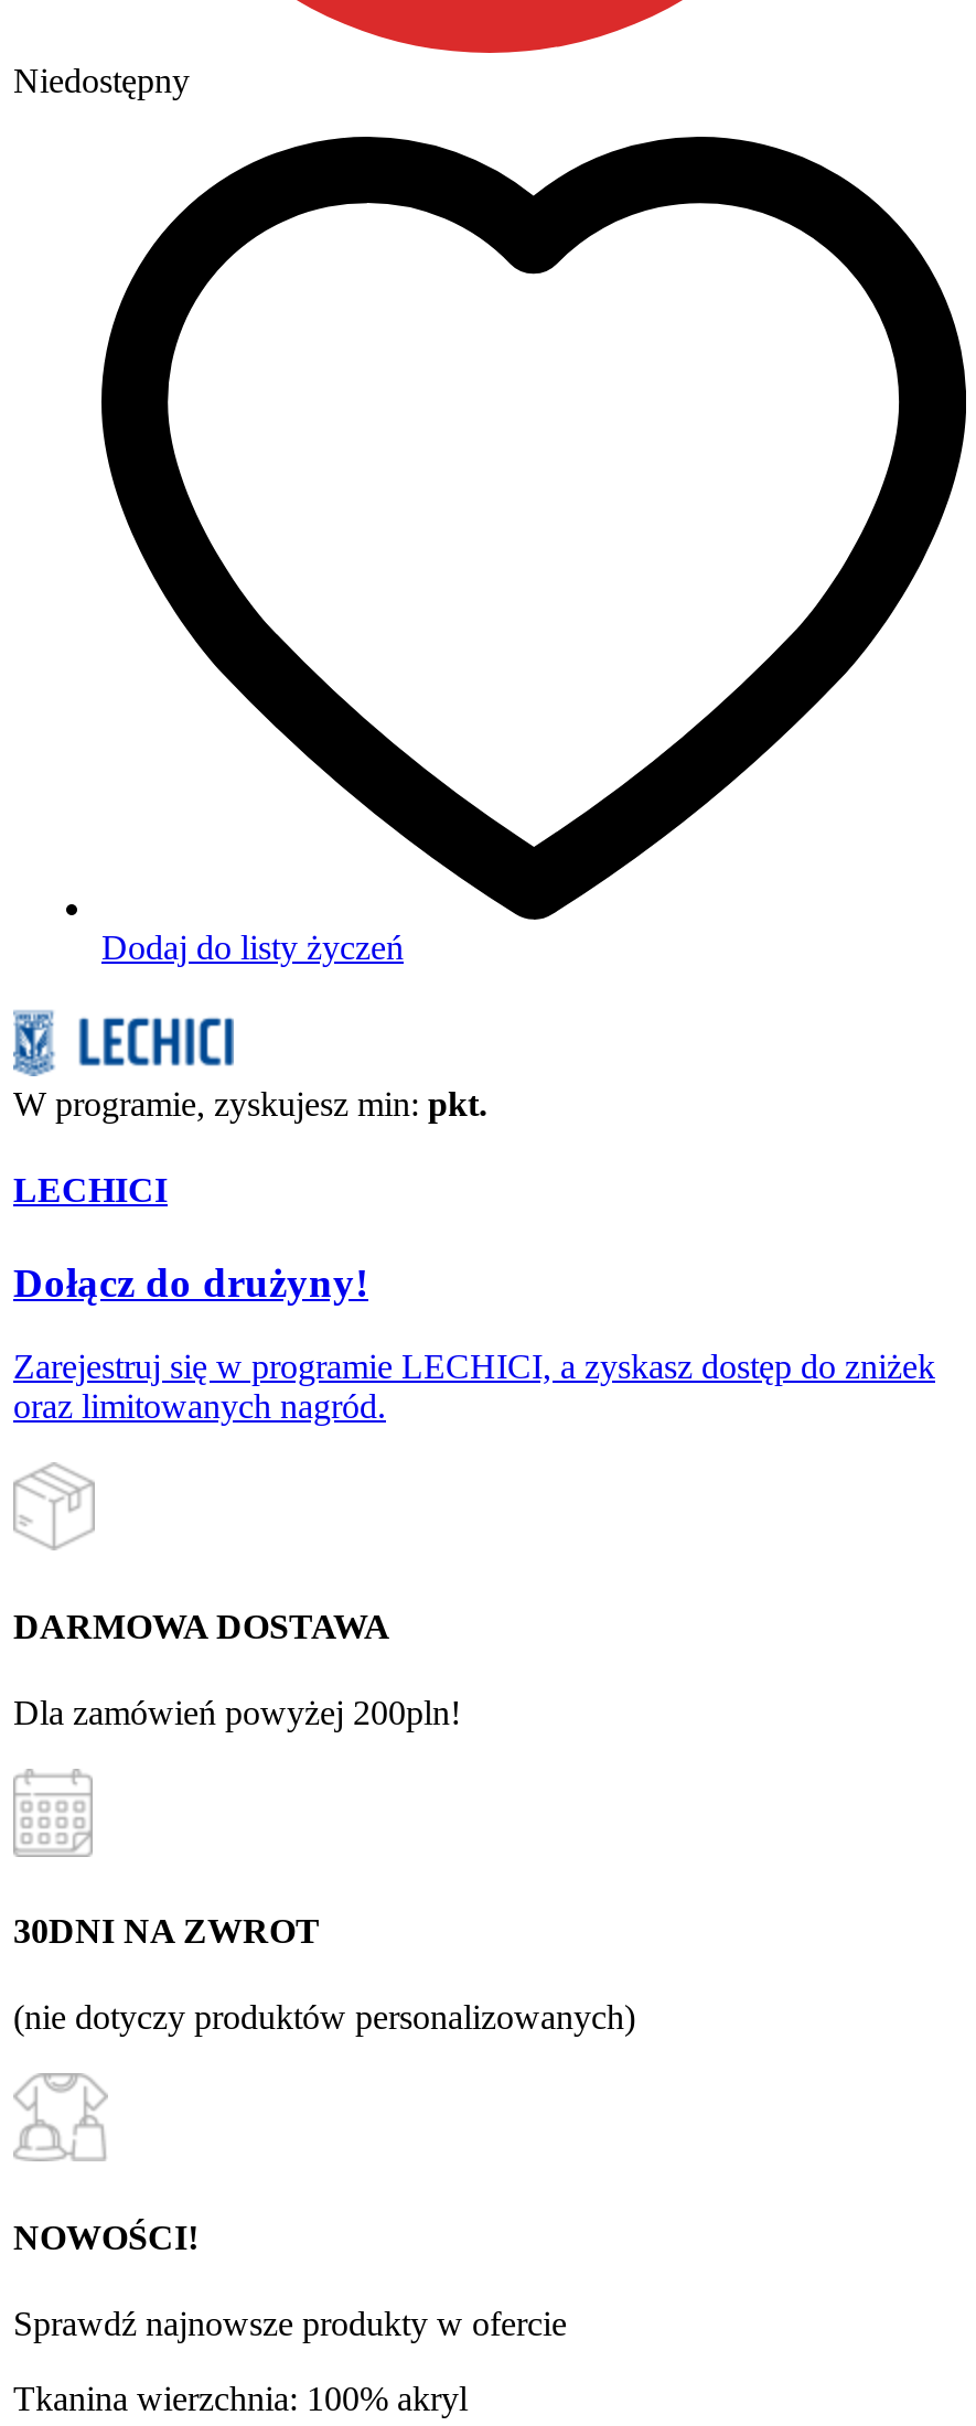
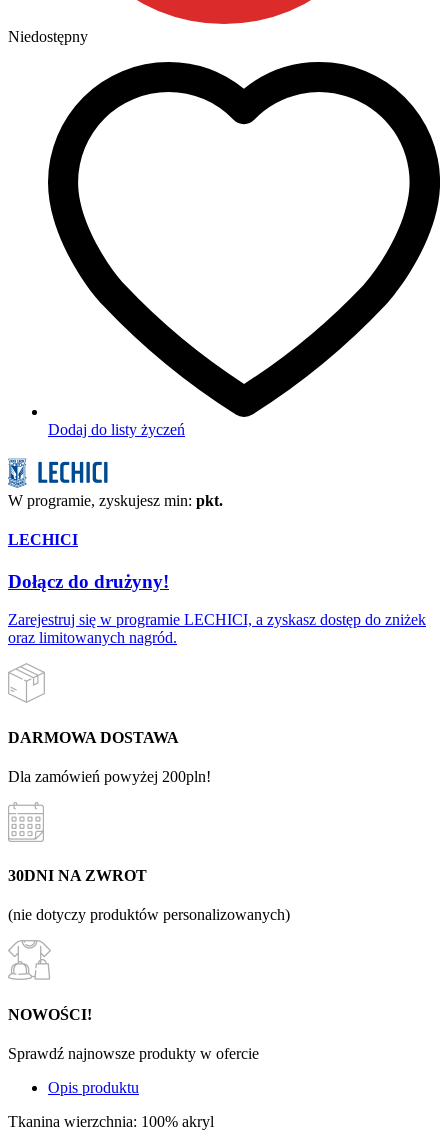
+ Opis produktu
